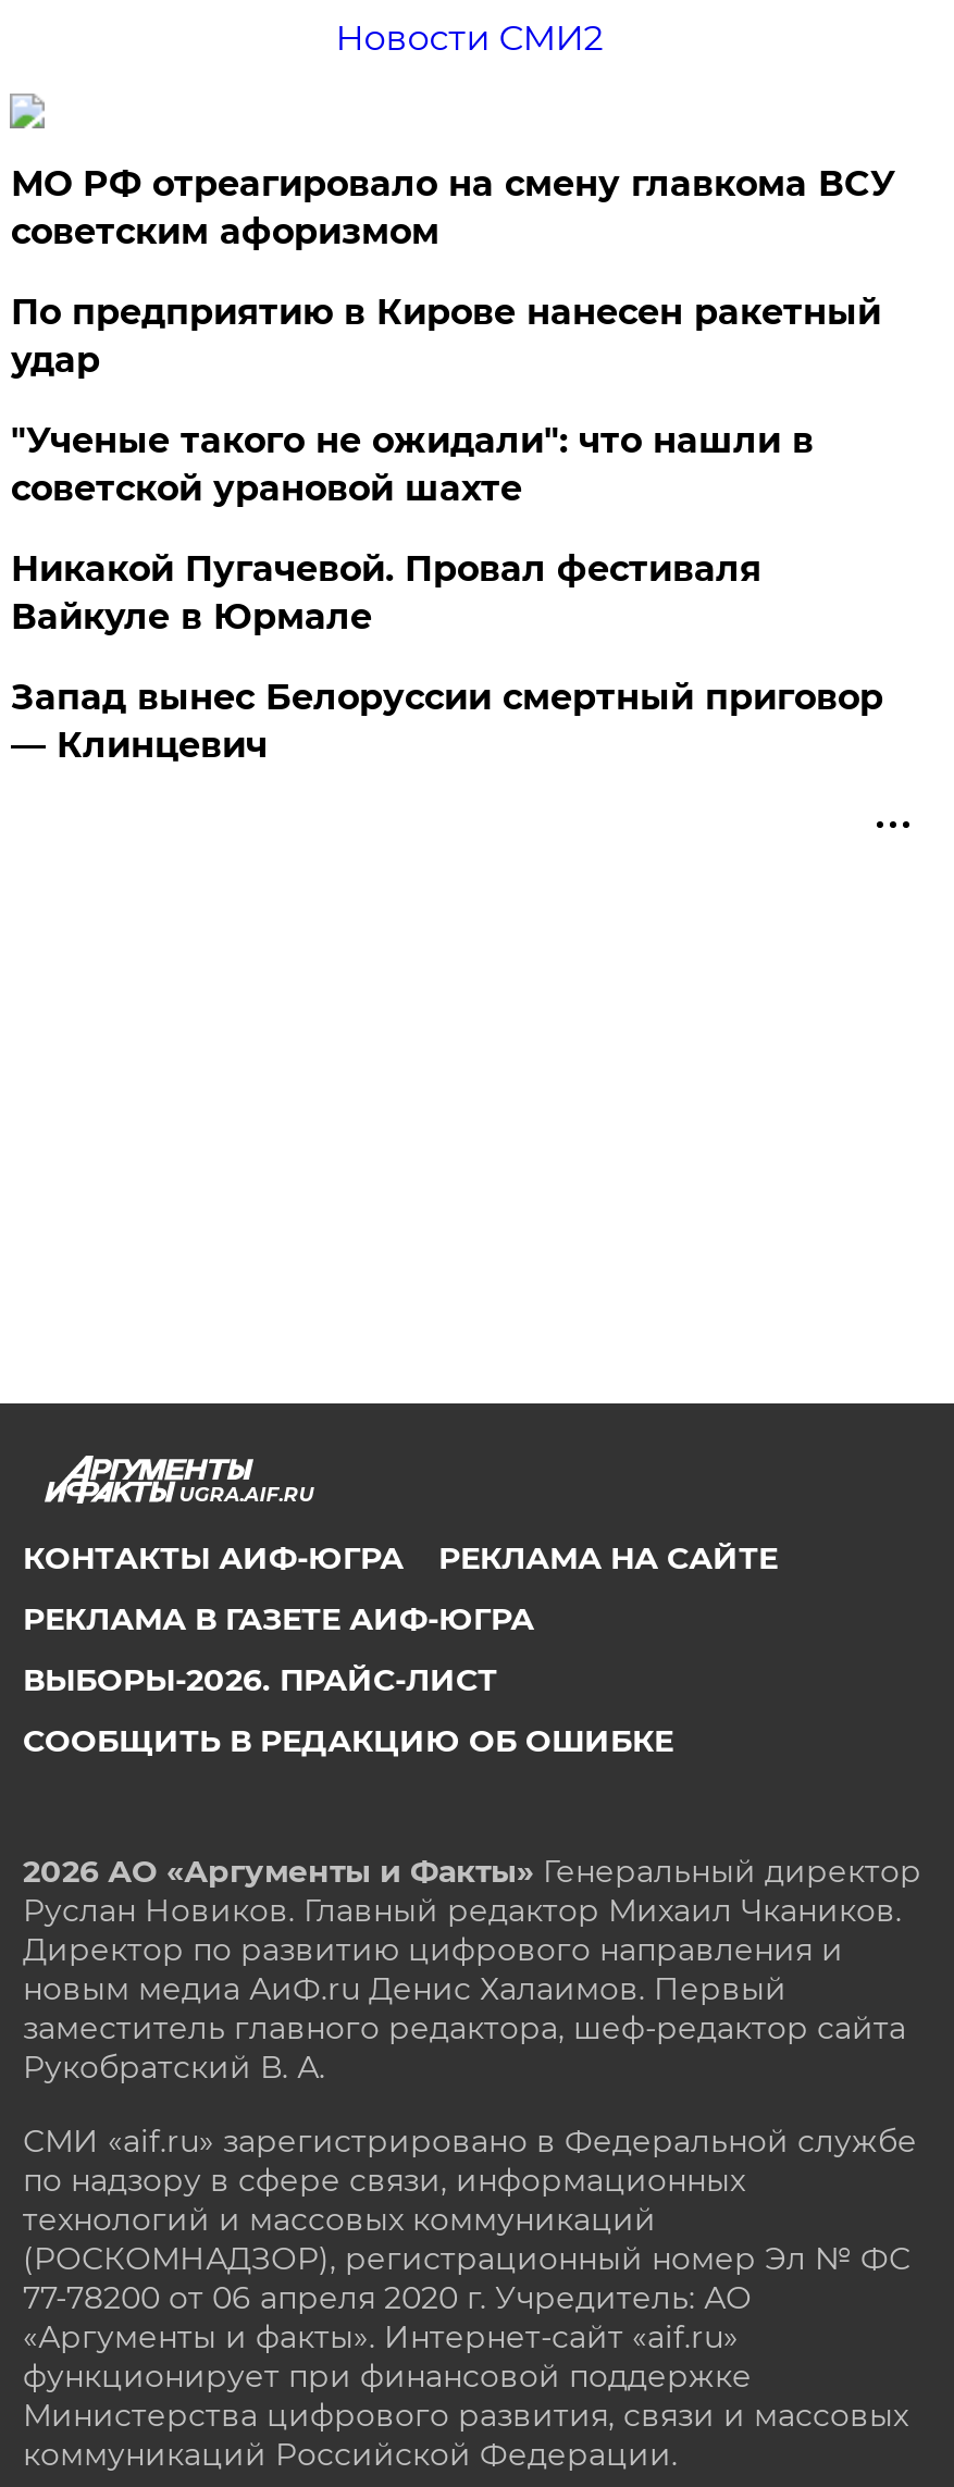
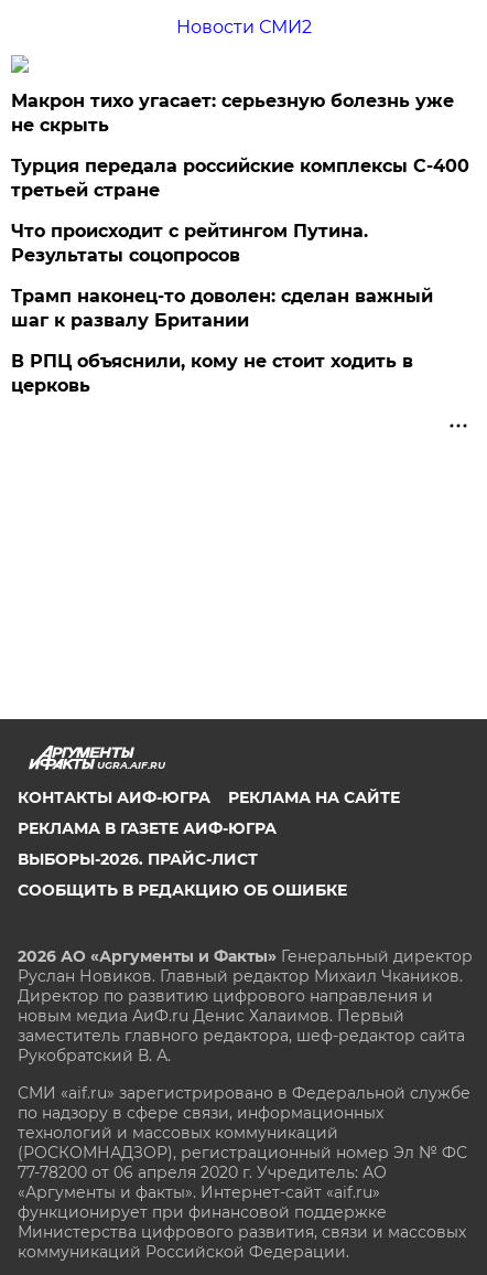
- МО РФ отреагировало на смену главкома ВСУ
- советским афоризмом
+ Макрон тихо угасает: серьезную болезнь уже
+ не скрыть

- По предприятию в Кирове нанесен ракетный
- удар
+ Турция передала российские комплексы С-400
+ третьей стране

- "Ученые такого не ожидали": что нашли в
- советской урановой шахте
+ Что происходит с рейтингом Путина.
+ Результаты соцопросов

- Никакой Пугачевой. Провал фестиваля
- Вайкуле в Юрмале
+ Трамп наконец-то доволен: сделан важный
+ шаг к развалу Британии

- Запад вынес Белоруссии смертный приговор
- — Клинцевич
+ В РПЦ объяснили, кому не стоит ходить в
+ церковь
